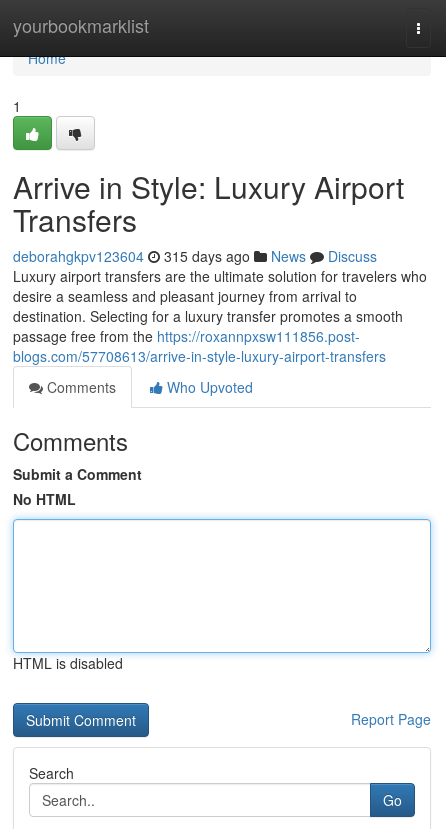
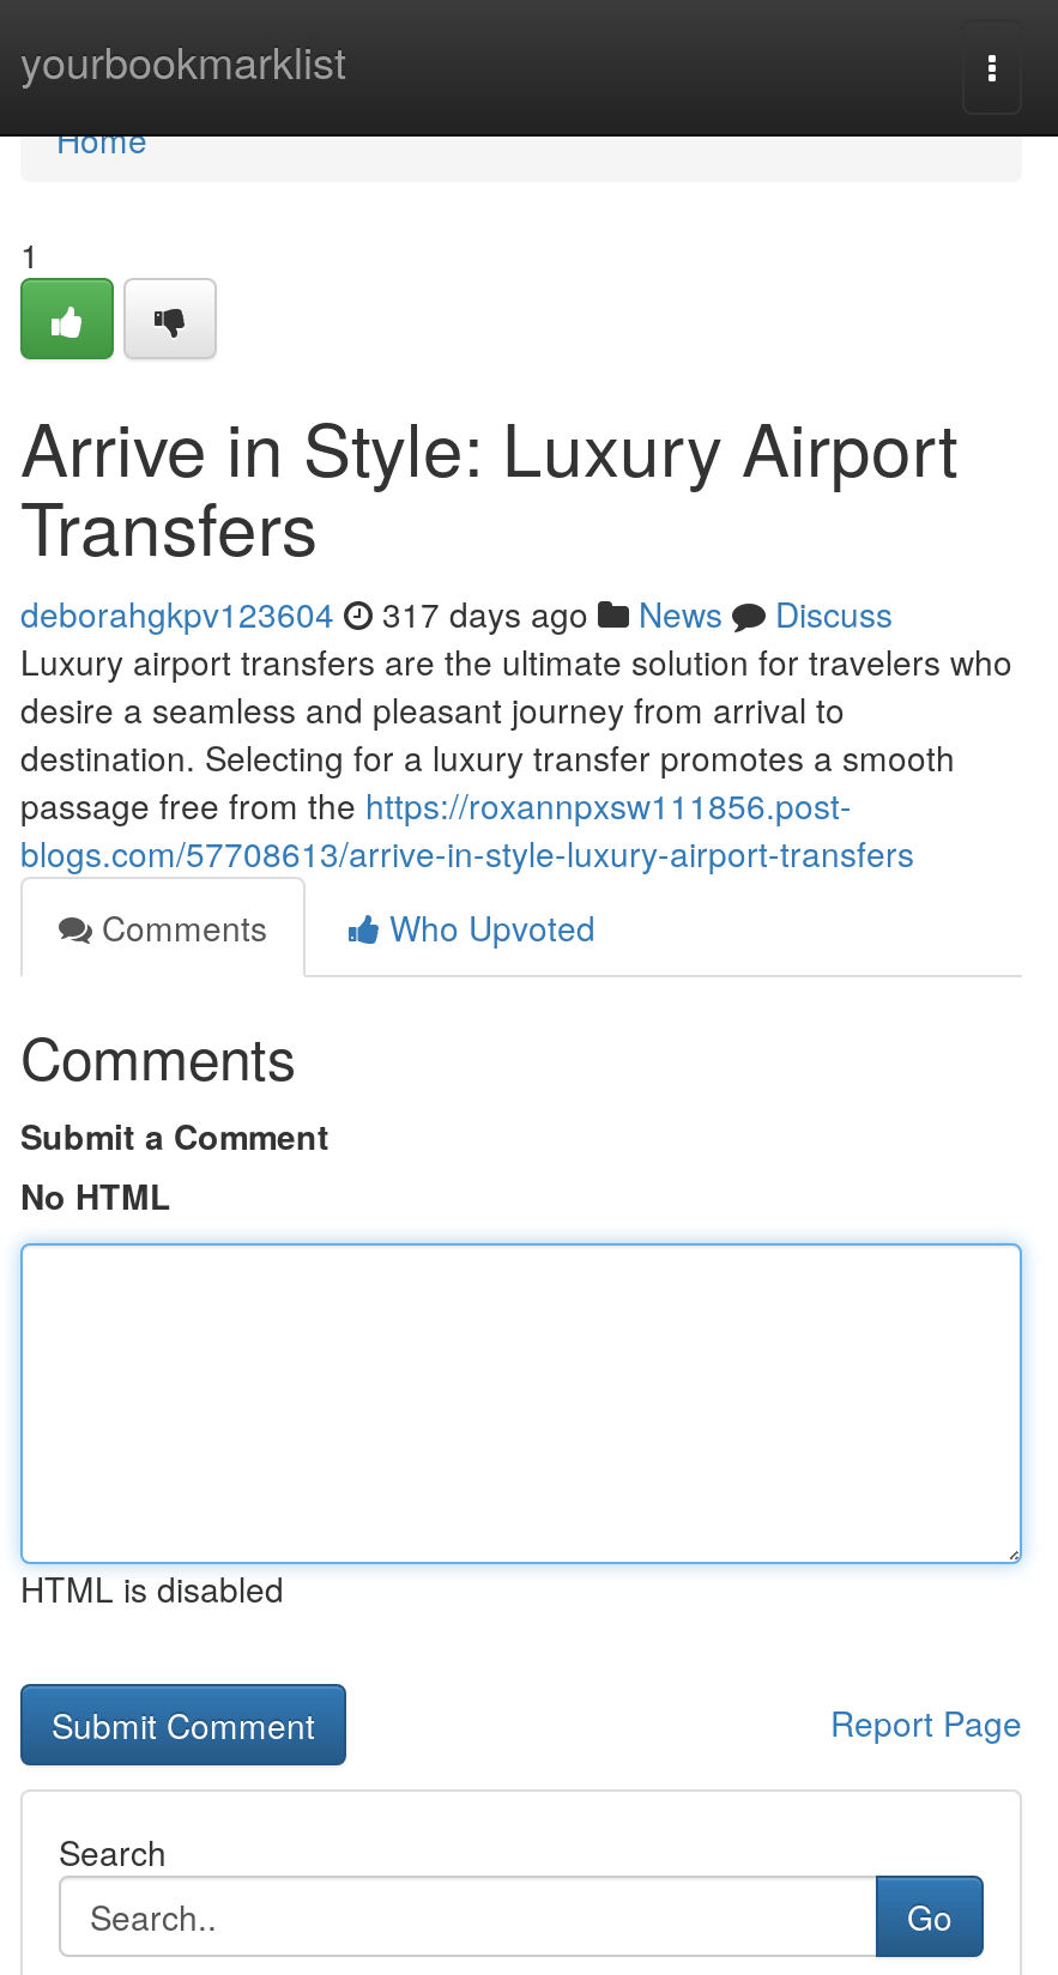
- deborahgkpv123604 315 days ago News Discuss
+ deborahgkpv123604 317 days ago News Discuss
